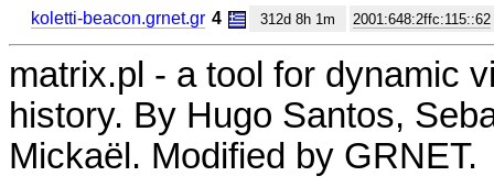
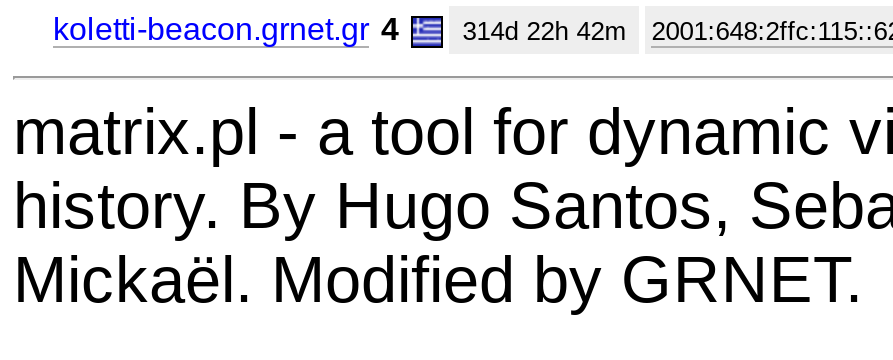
- 312d 8h 1m
+ 314d 22h 42m
